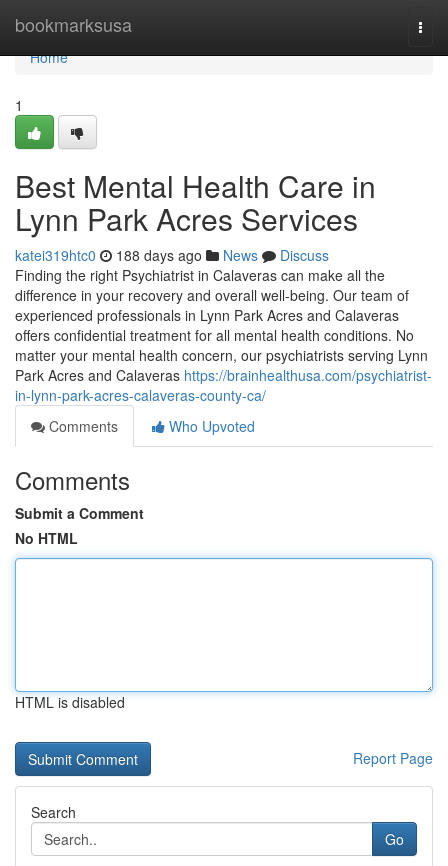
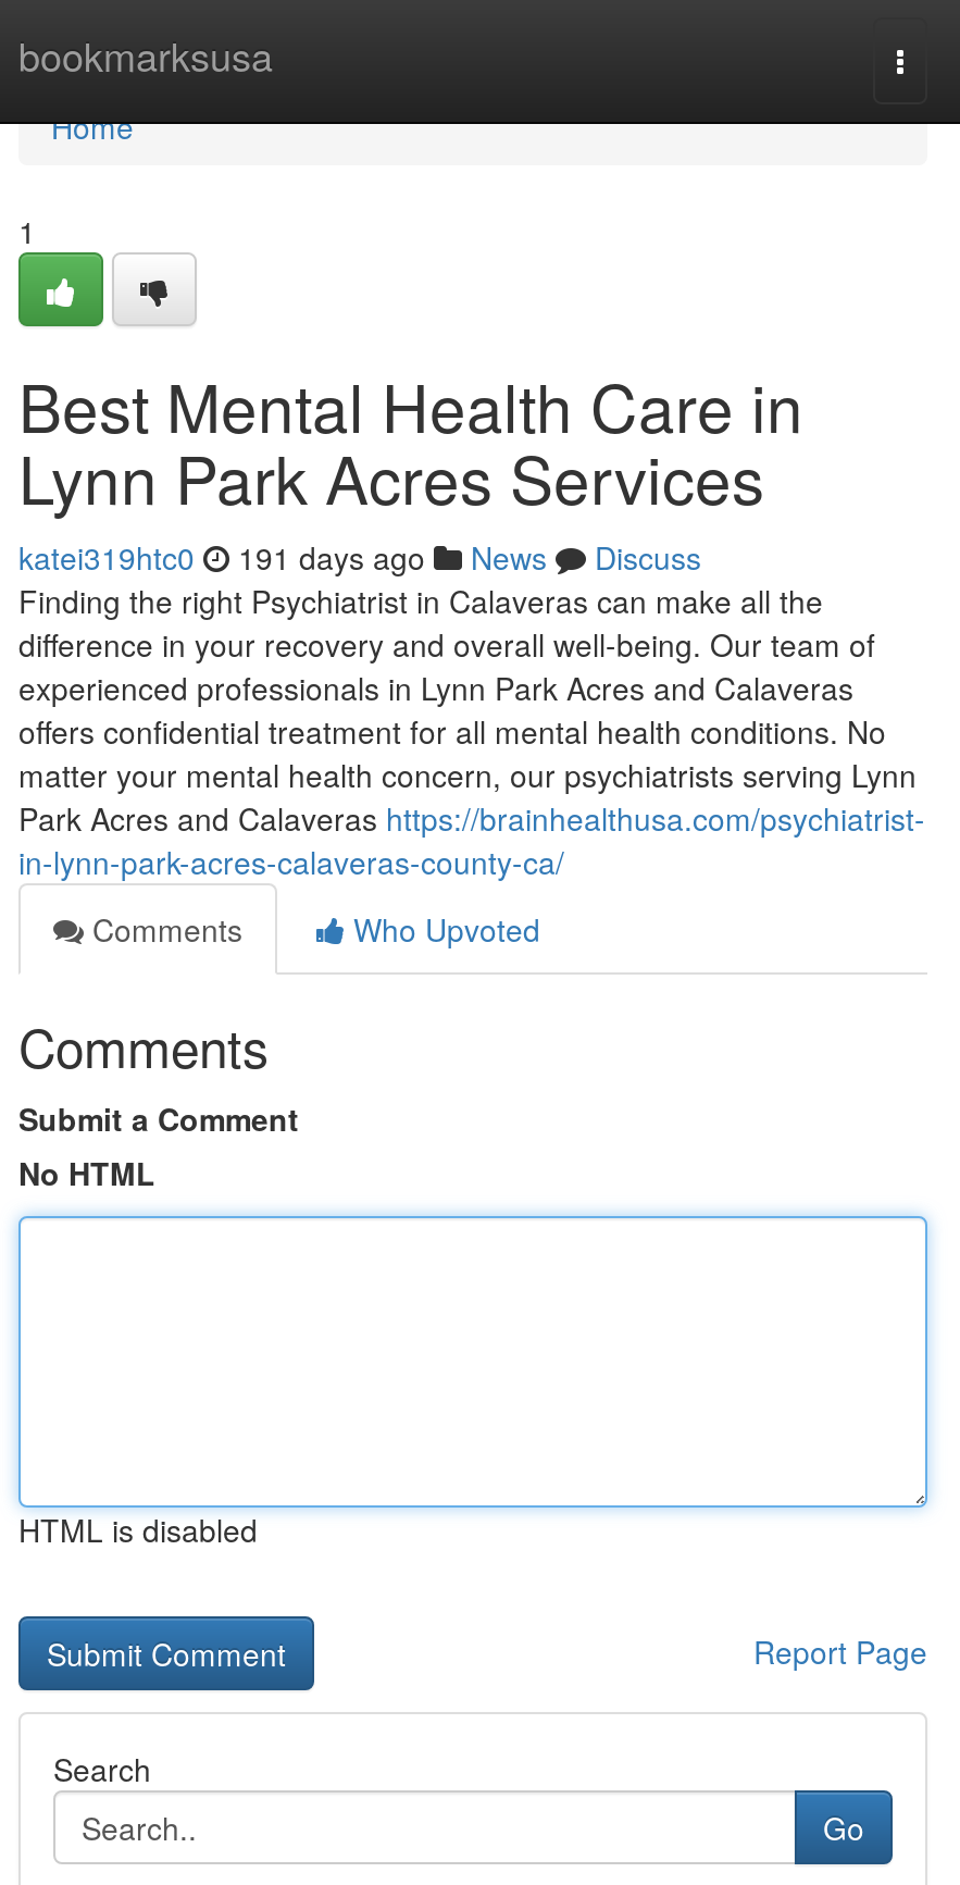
- katei319htc0 188 days ago News Discuss
+ katei319htc0 191 days ago News Discuss
